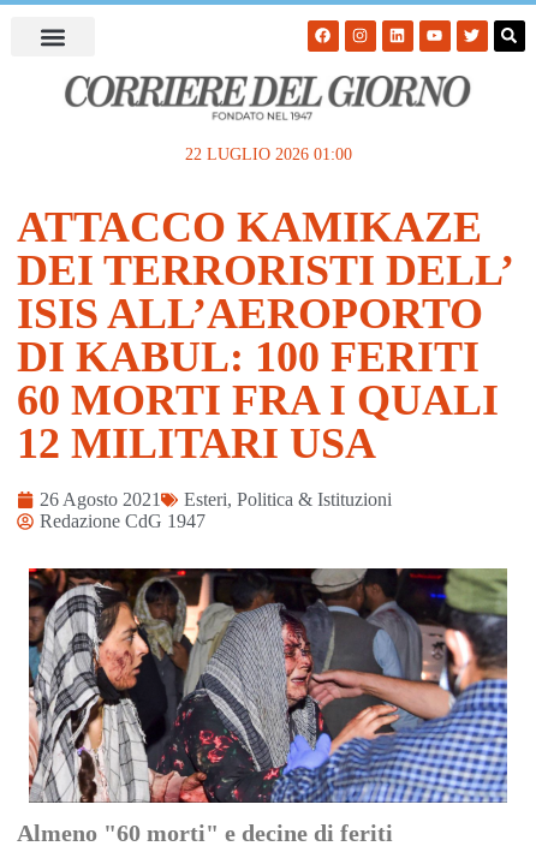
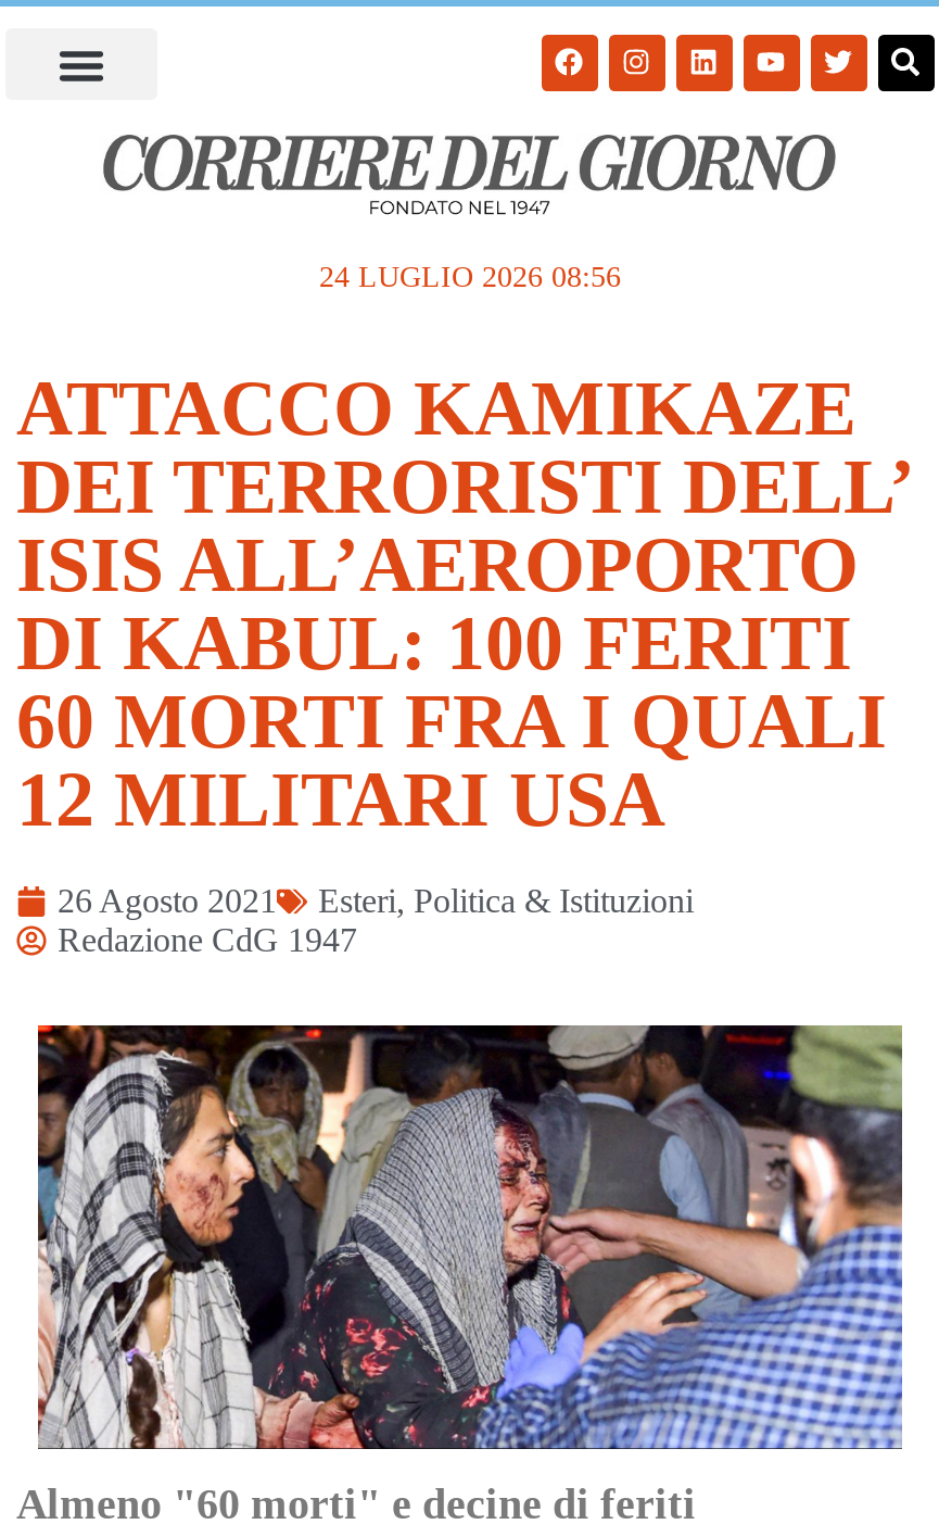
- 22 LUGLIO 2026 01:00
+ 24 LUGLIO 2026 08:56
